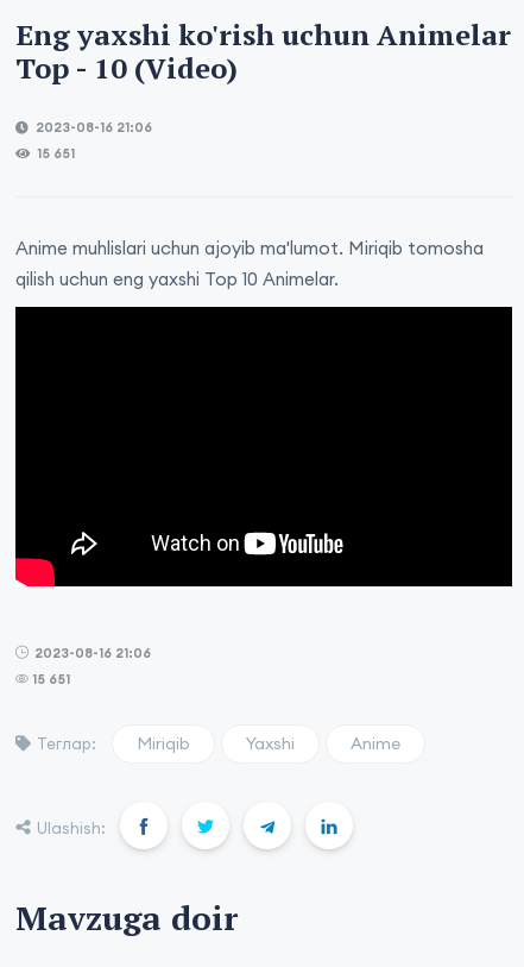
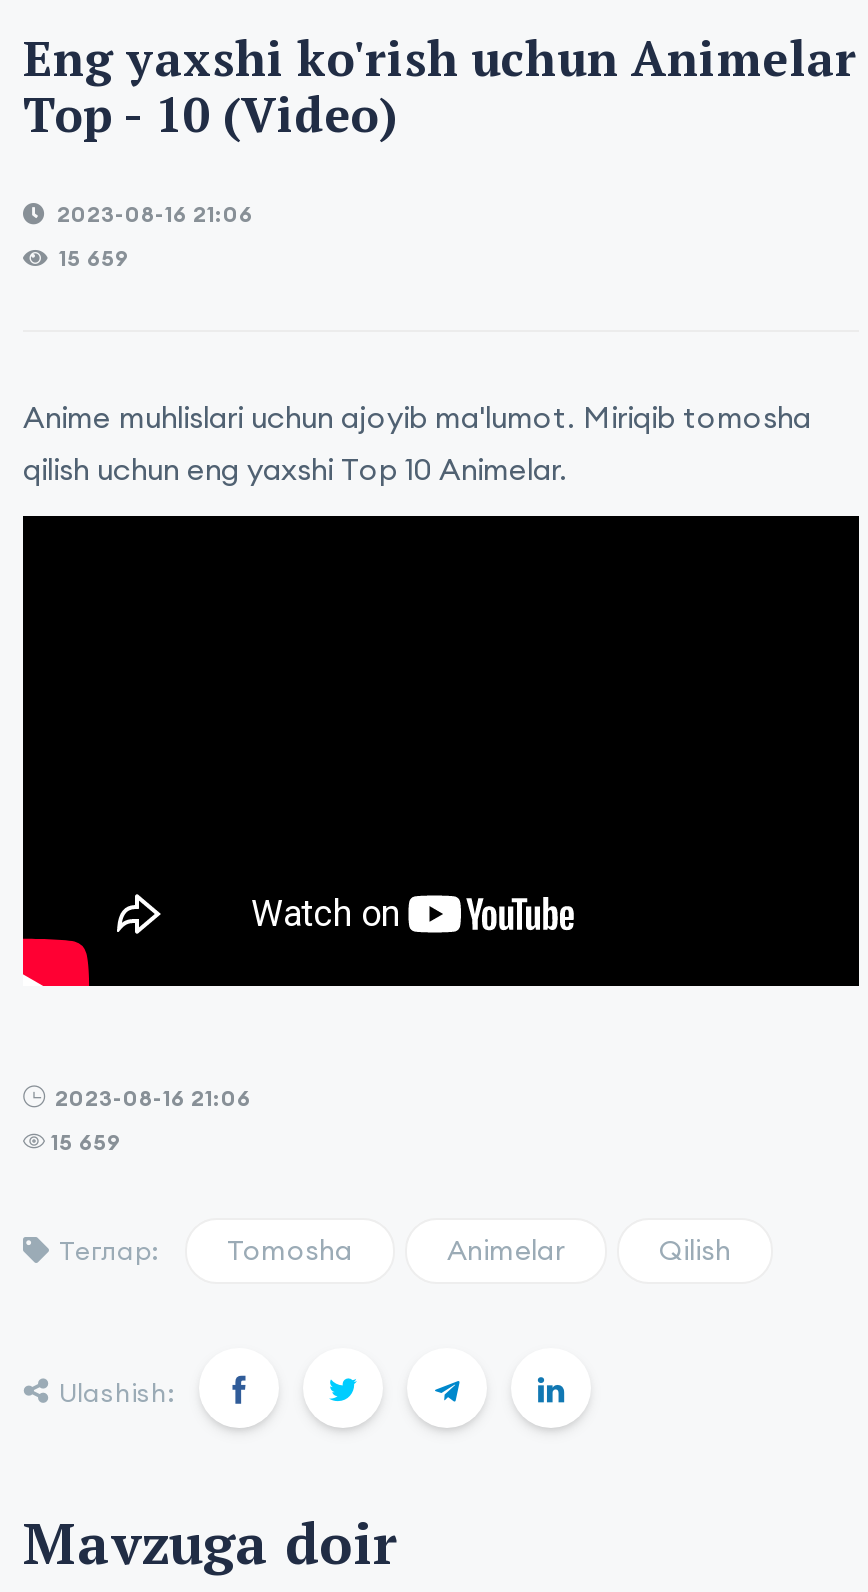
- 15 651
+ 15 659

- 15 651
+ 15 659

- Miriqib
- Yaxshi
- Anime
+ Tomosha
+ Animelar
+ Qilish
